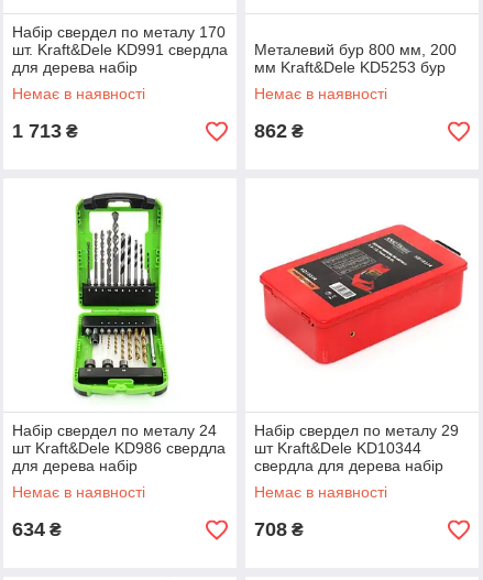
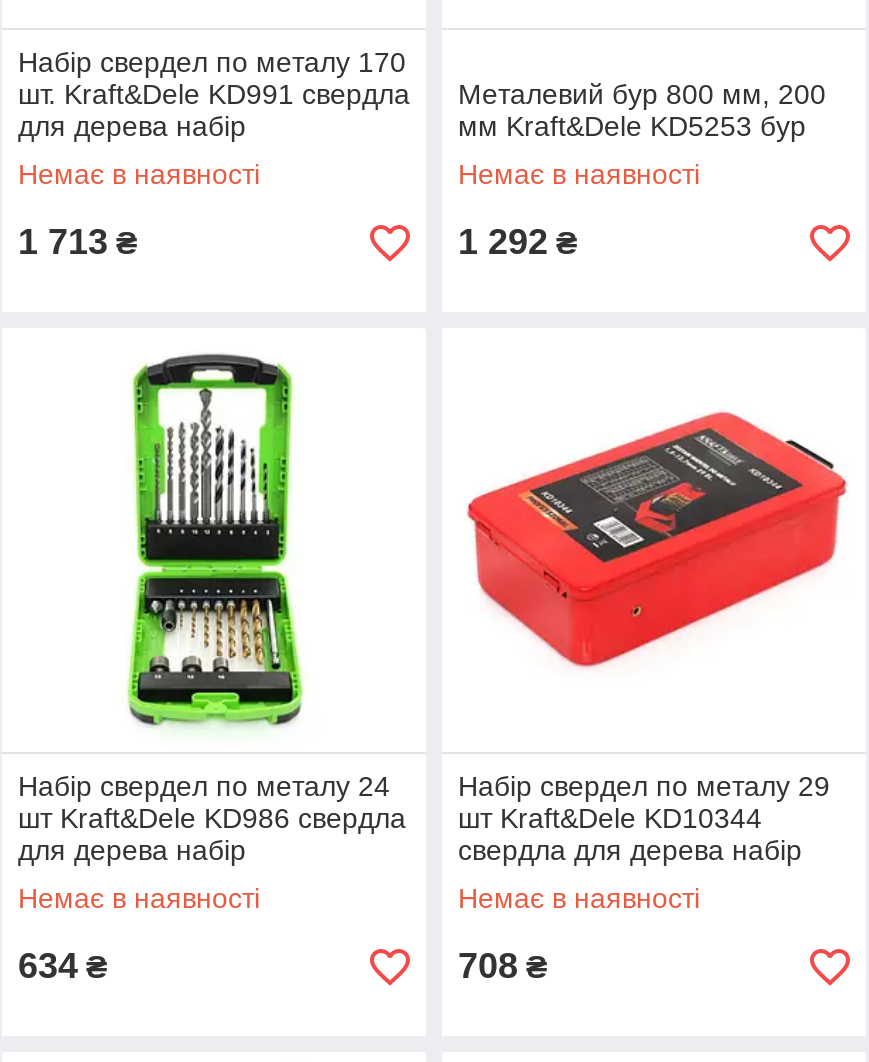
- 862 ₴
+ 1 292 ₴
